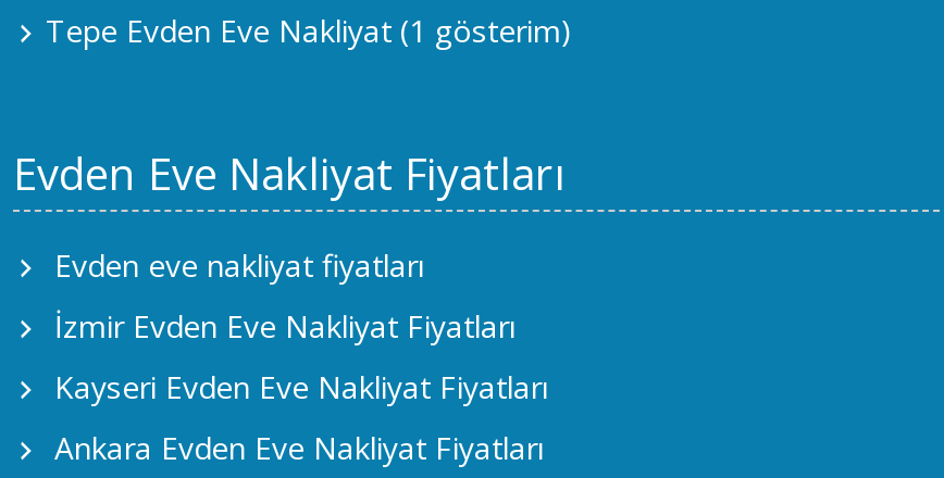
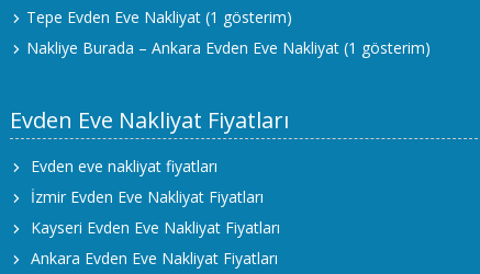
+ Nakliye Burada – Ankara Evden Eve Nakliyat (1 gösterim)
